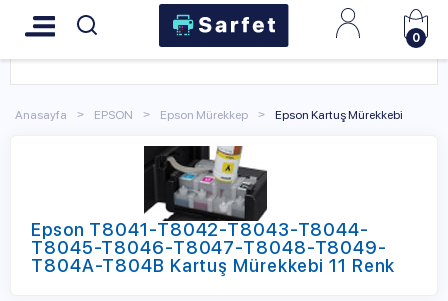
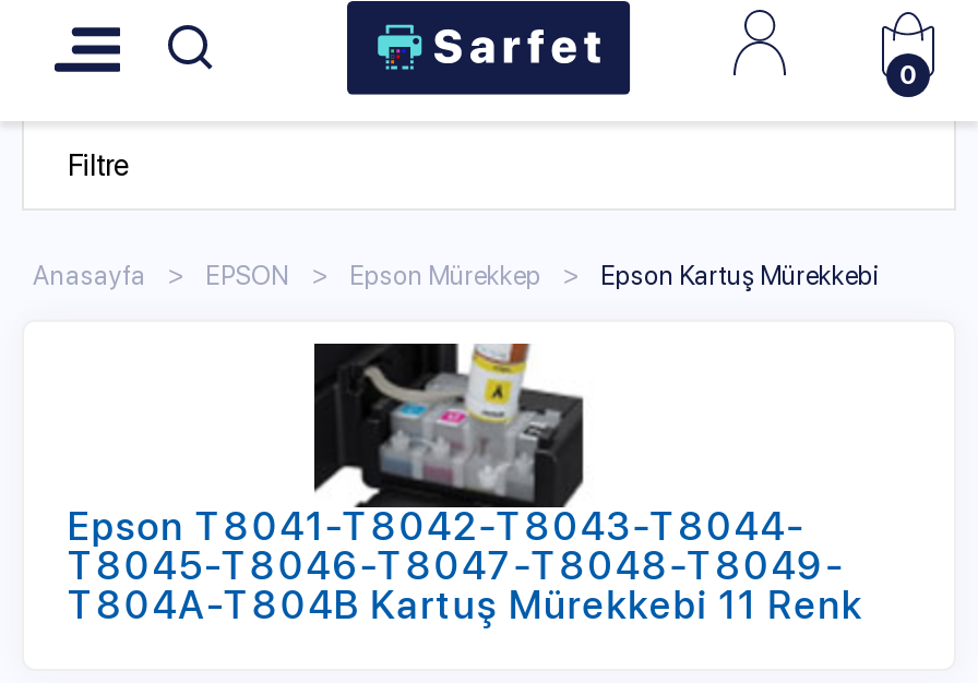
+ Filtre
